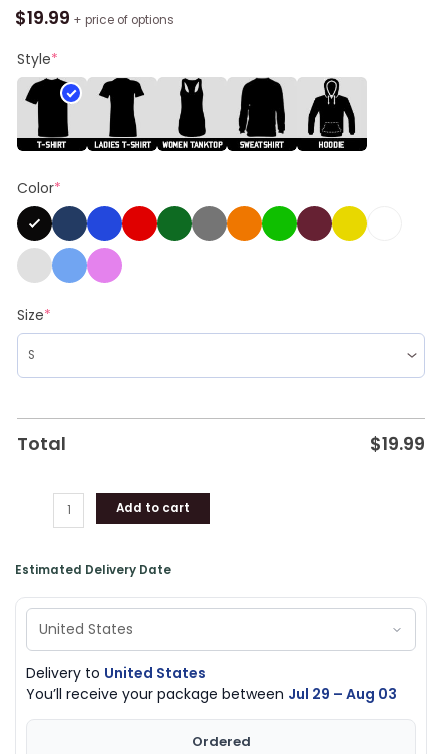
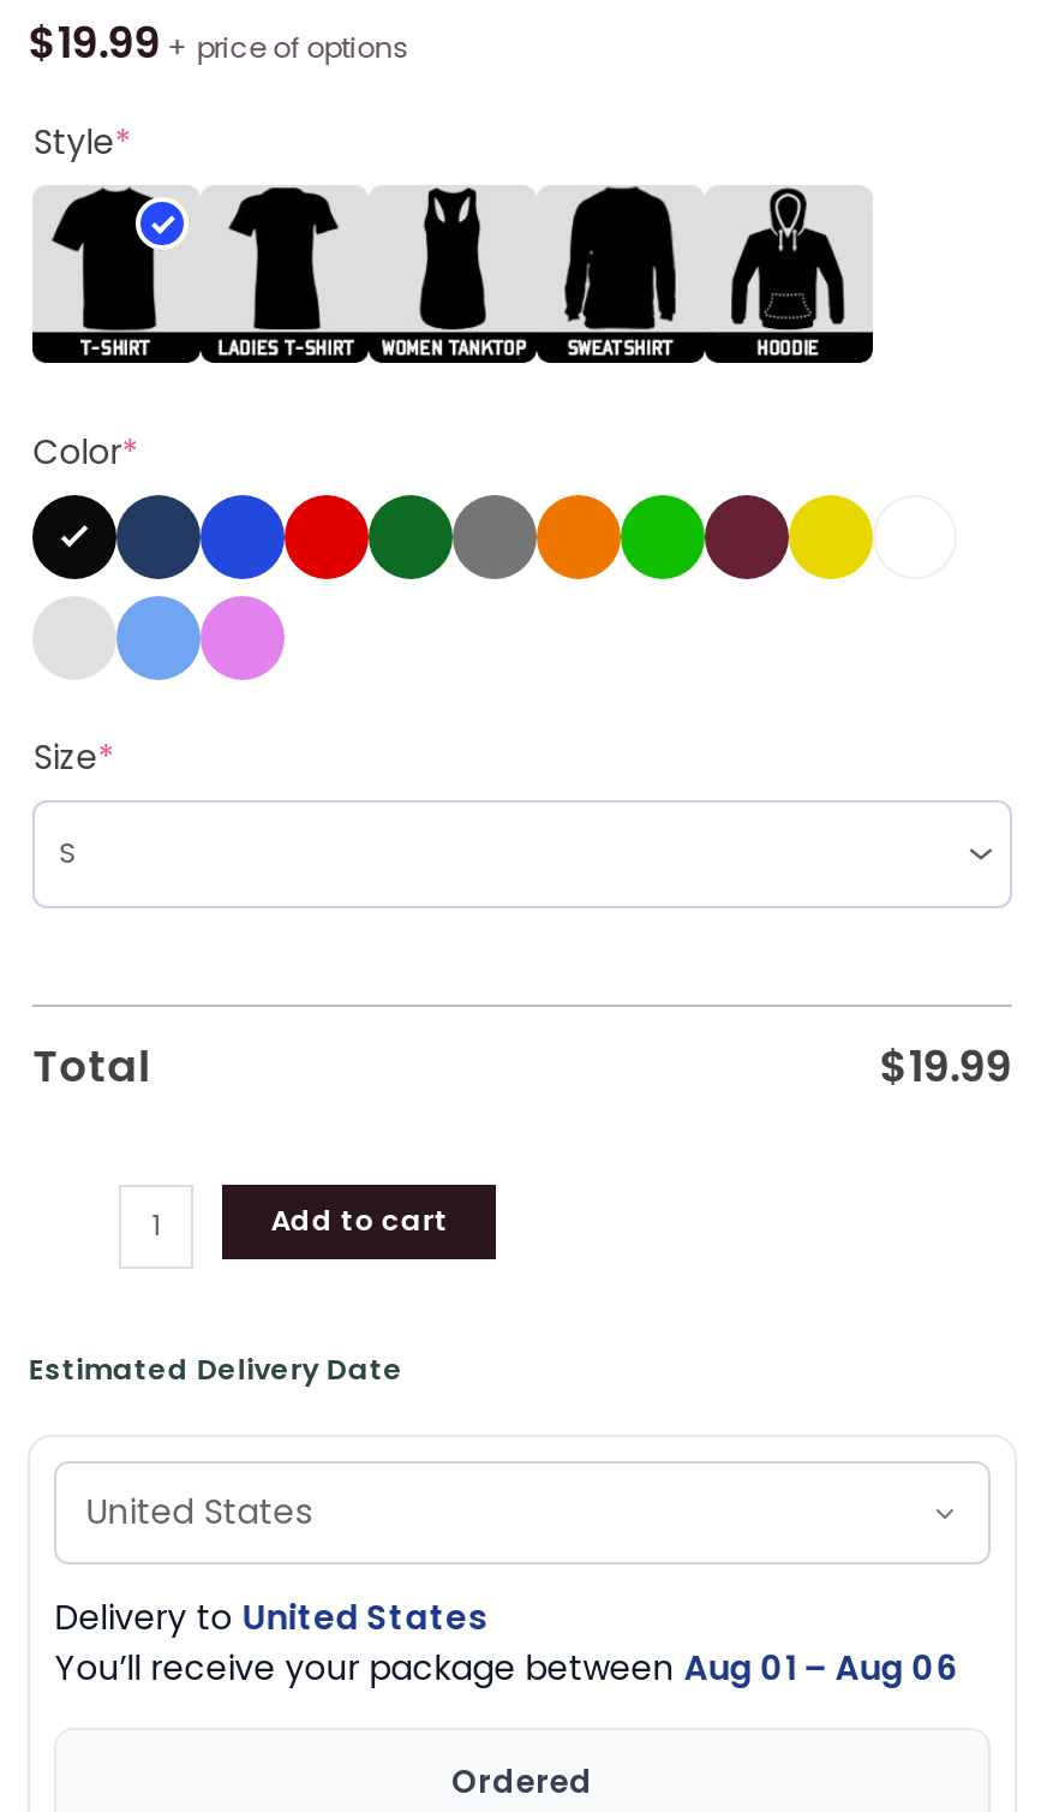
- You’ll receive your package between Jul 29 – Aug 03
+ You’ll receive your package between Aug 01 – Aug 06
